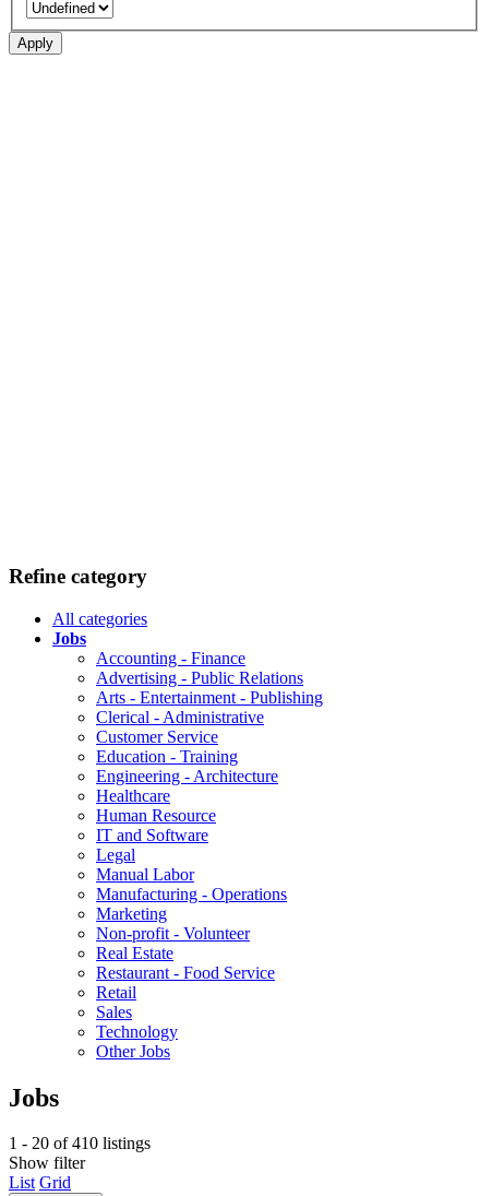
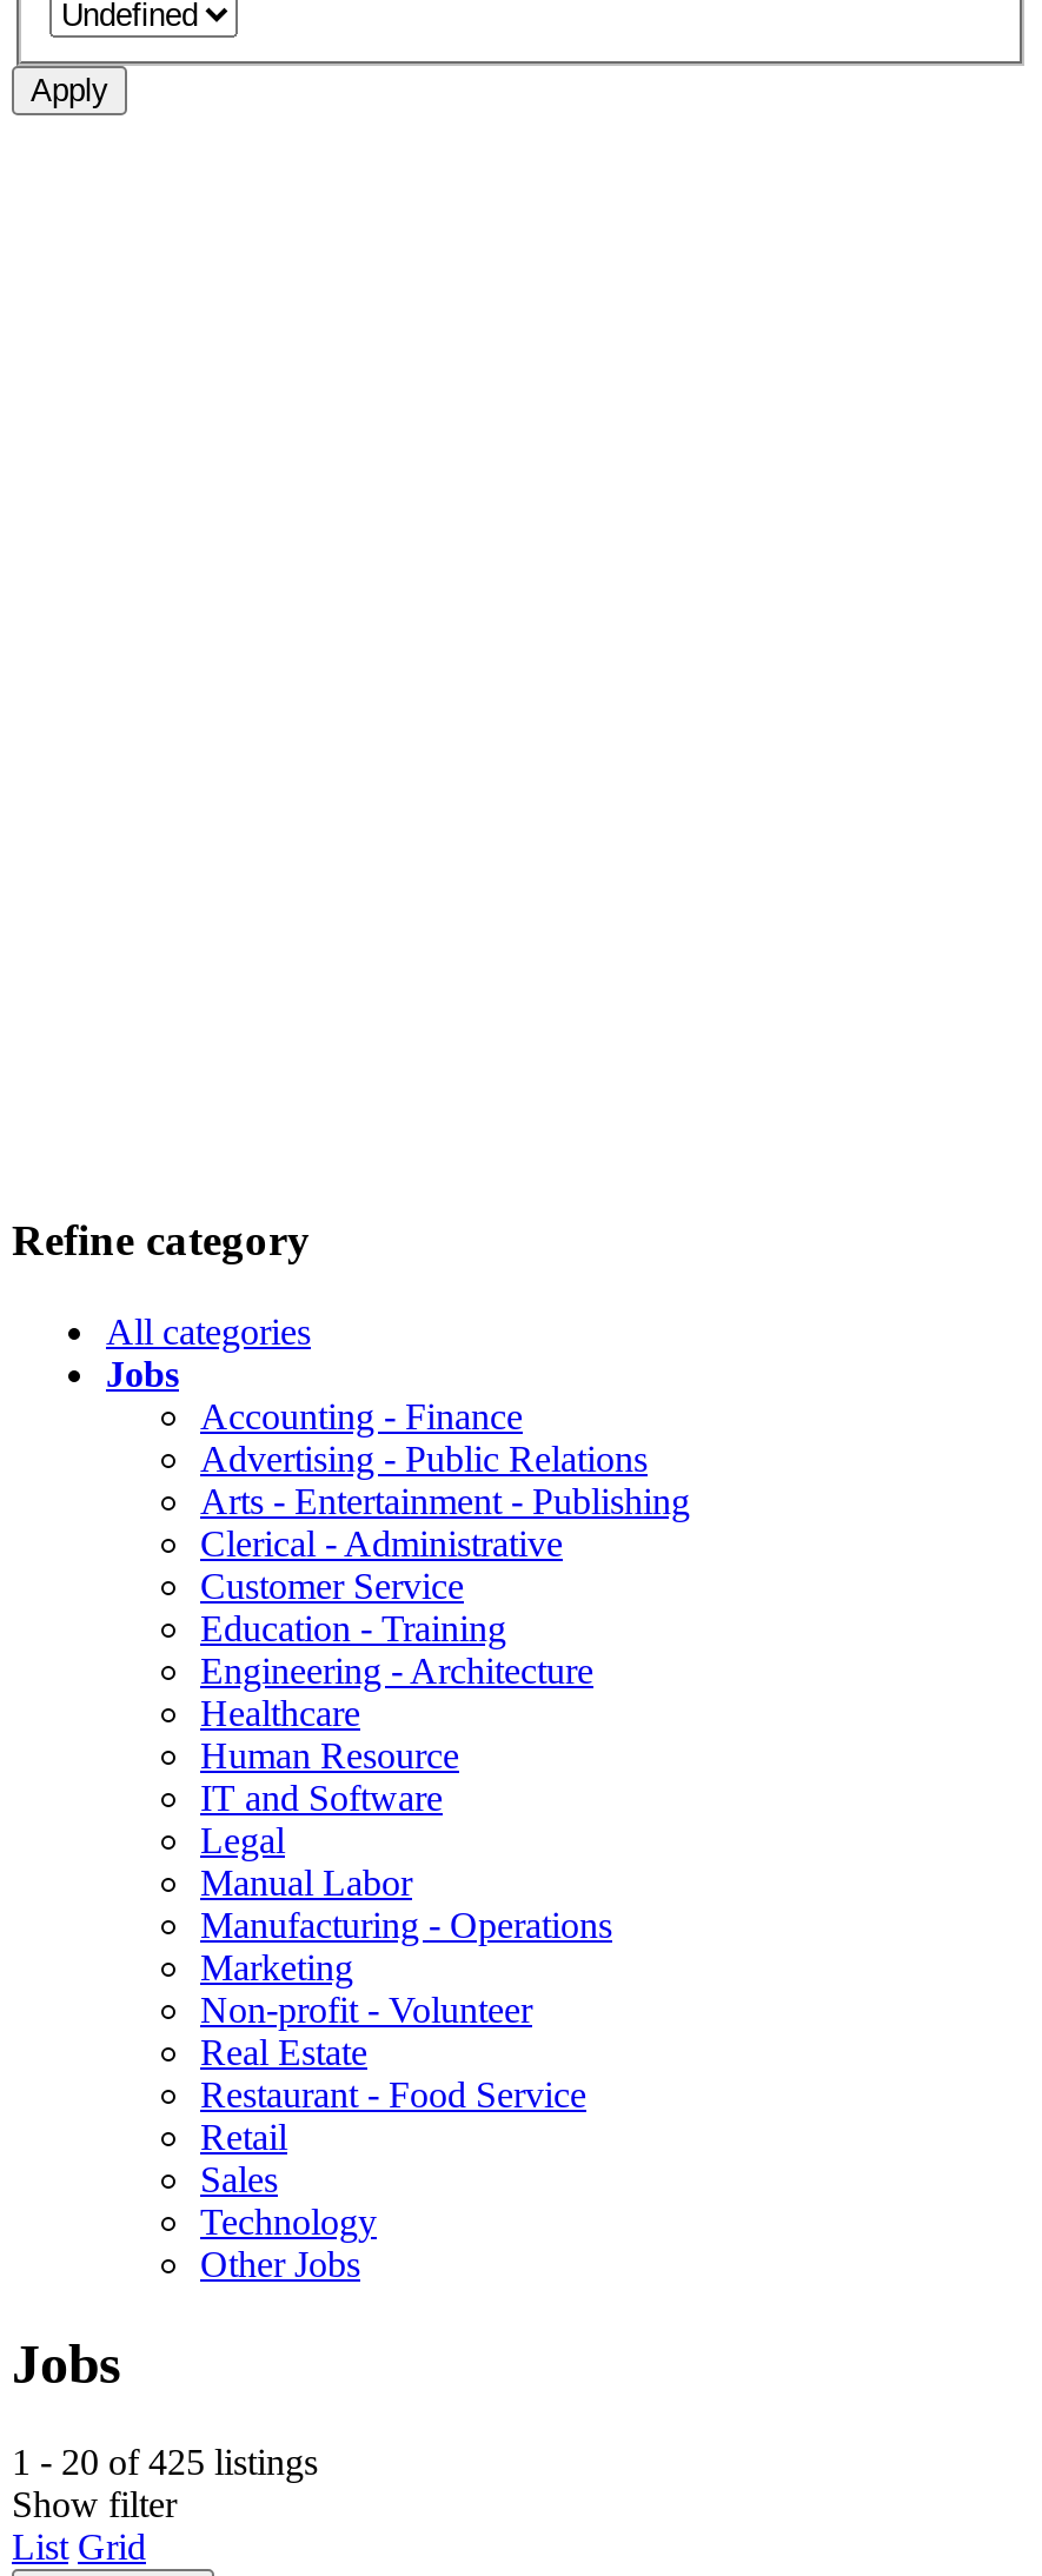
- 1 - 20 of 410 listings
+ 1 - 20 of 425 listings
